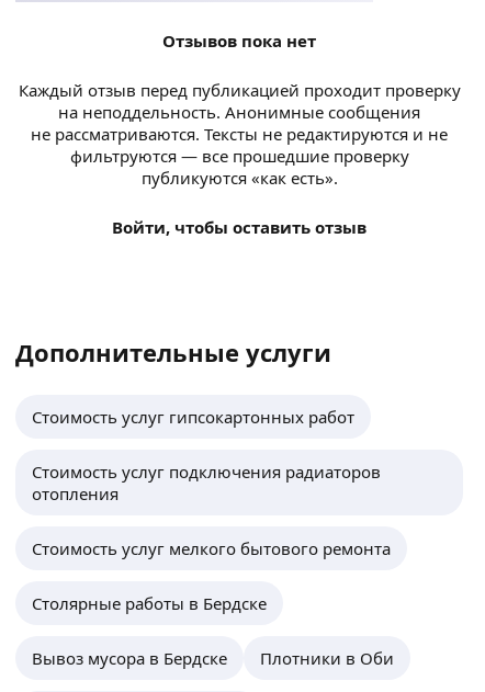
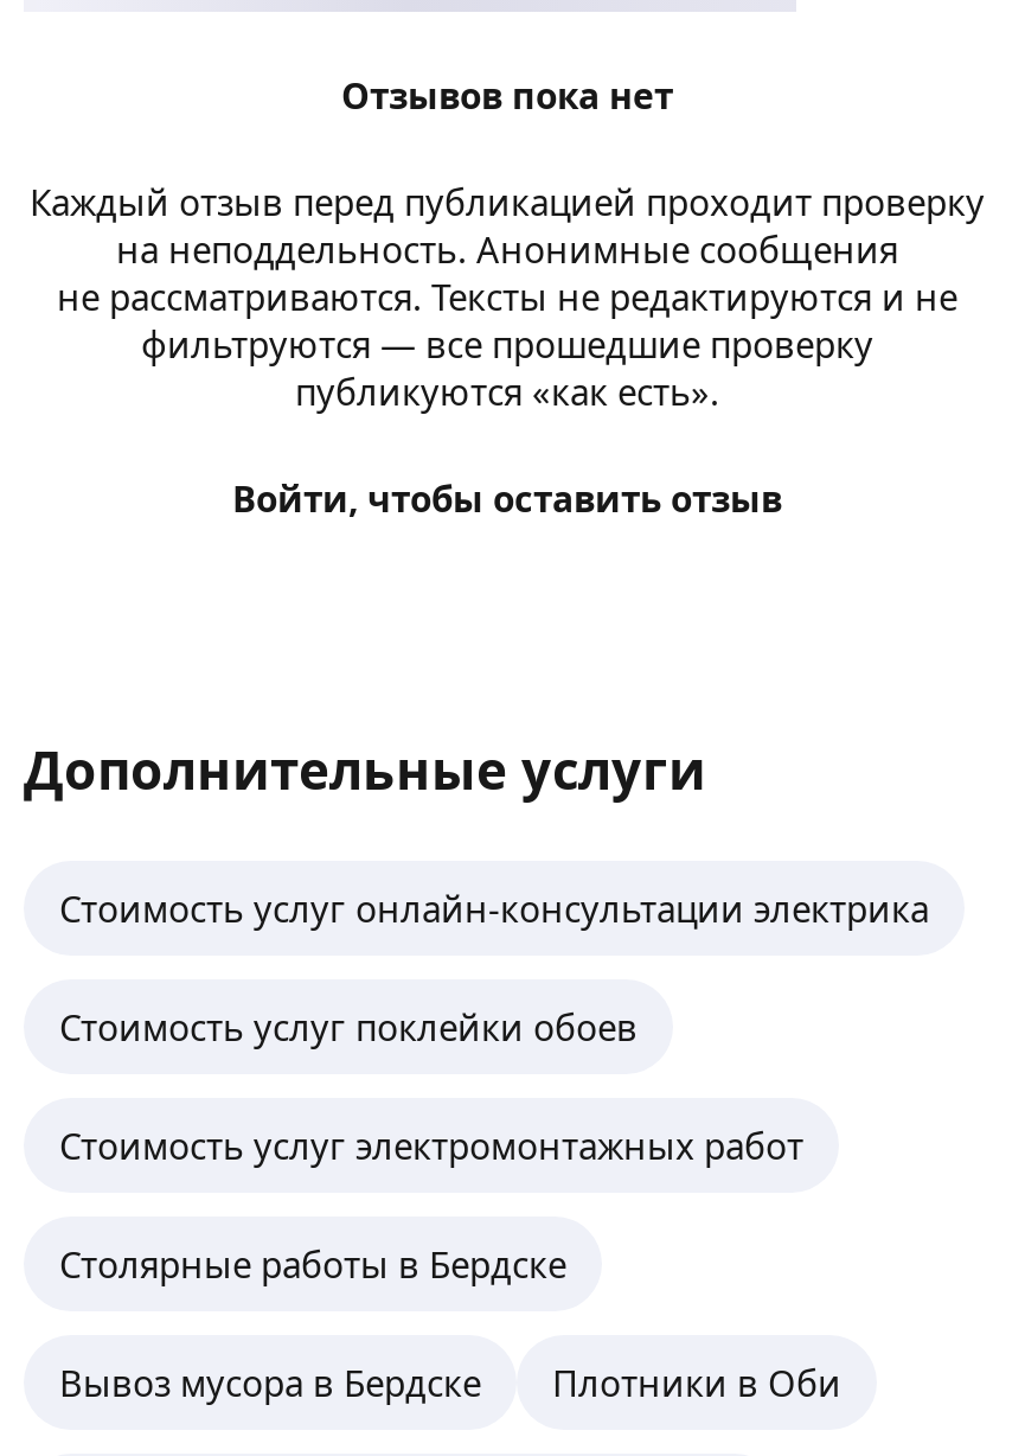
- Стоимость услуг гипсокартонных работ
+ Стоимость услуг онлайн-консультации электрика

- Стоимость услуг подключения радиаторов
- отопления
+ Стоимость услуг поклейки обоев

- Стоимость услуг мелкого бытового ремонта
+ Стоимость услуг электромонтажных работ
